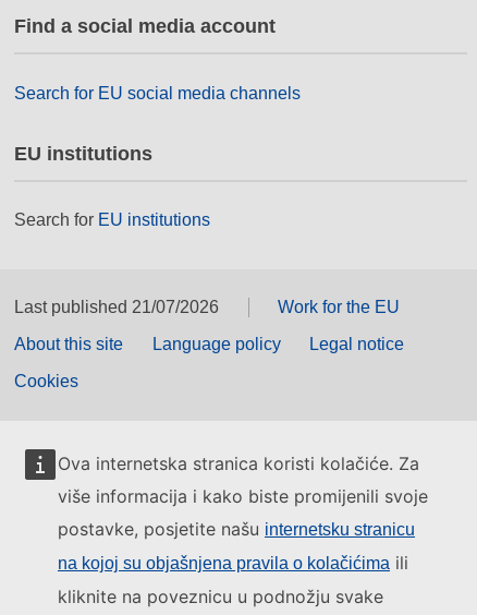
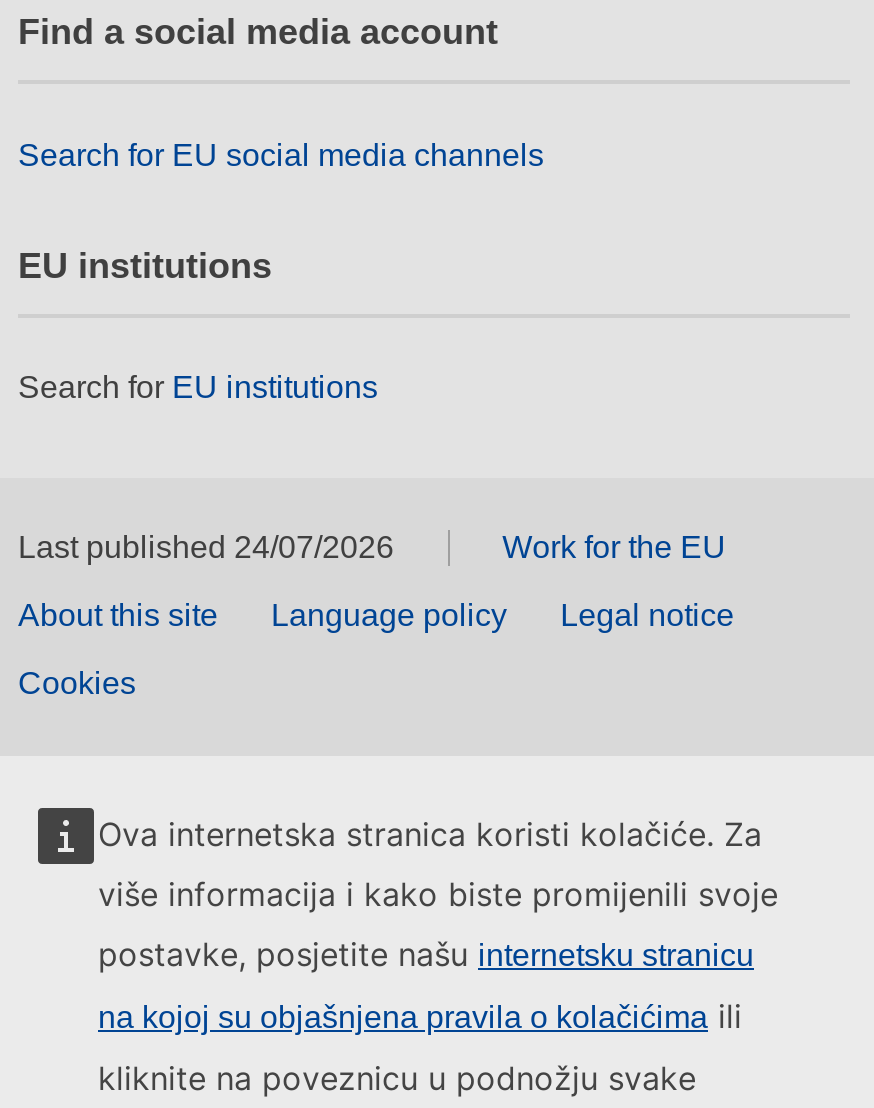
- Last published 21/07/2026
+ Last published 24/07/2026
